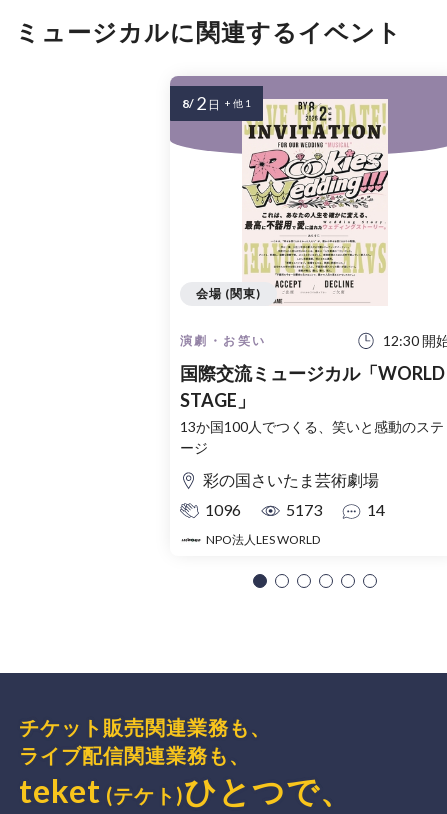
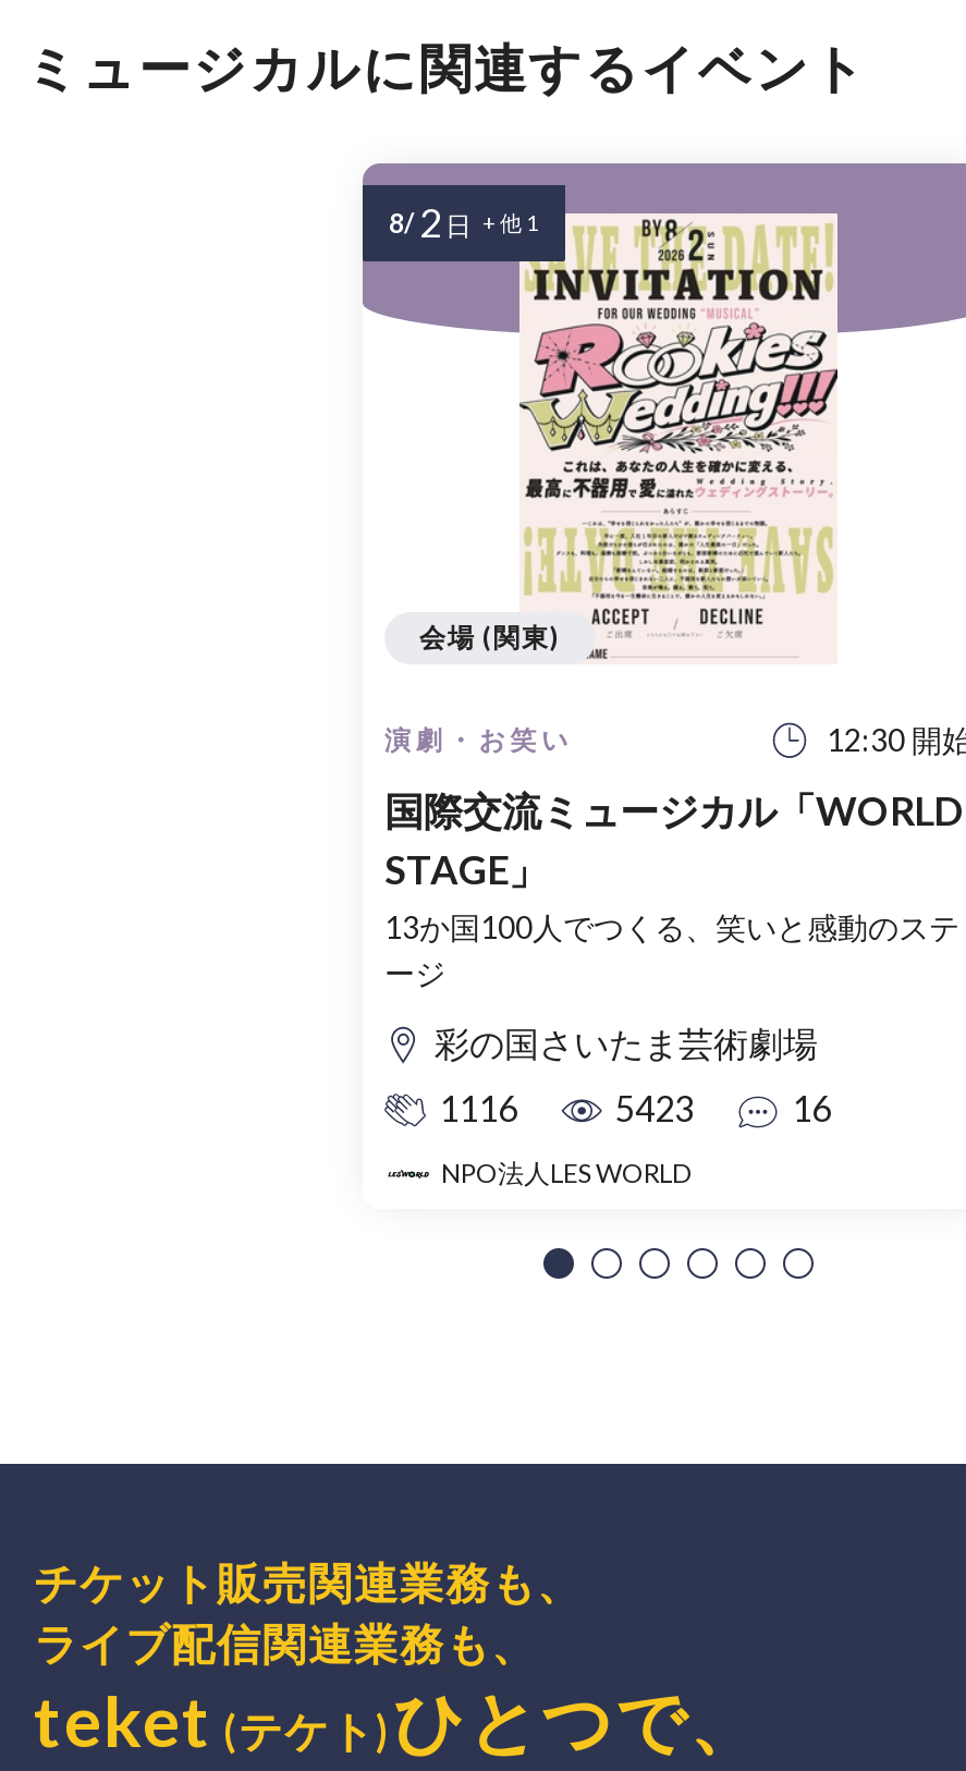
- 1096
+ 1116

- 5173
+ 5423

- 14
+ 16
